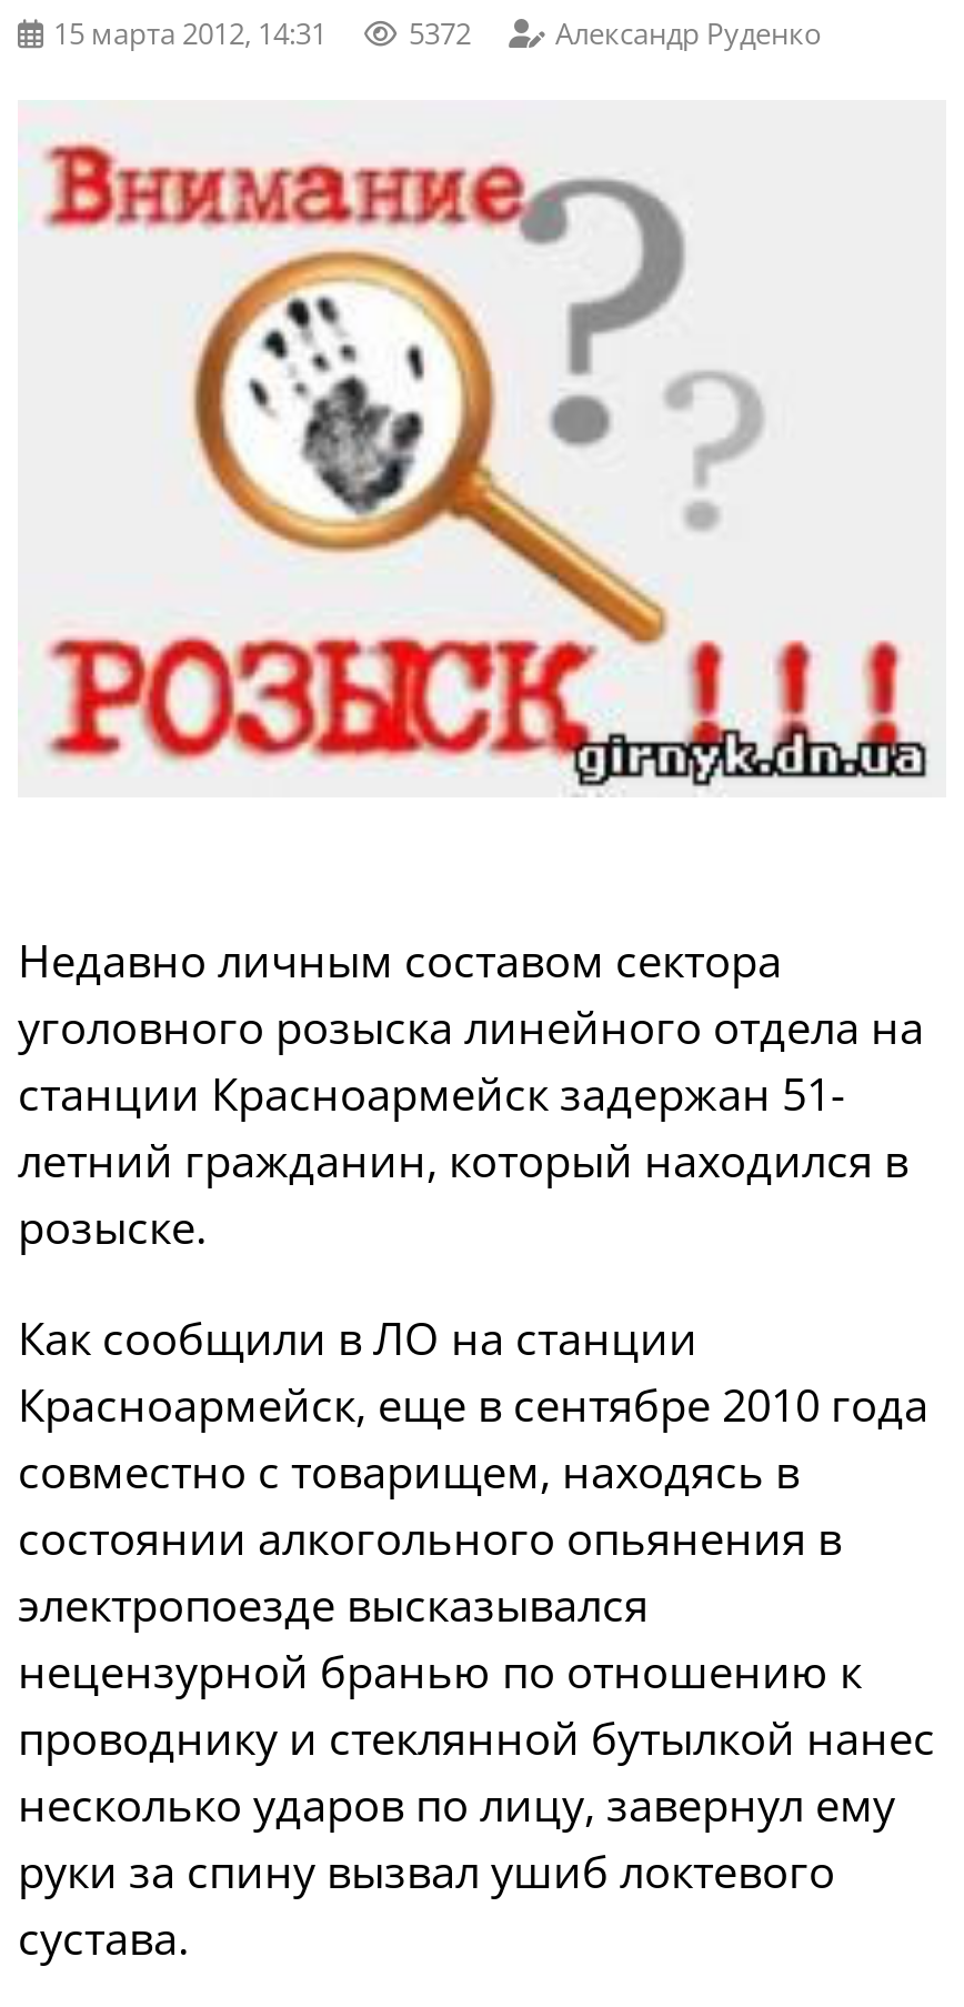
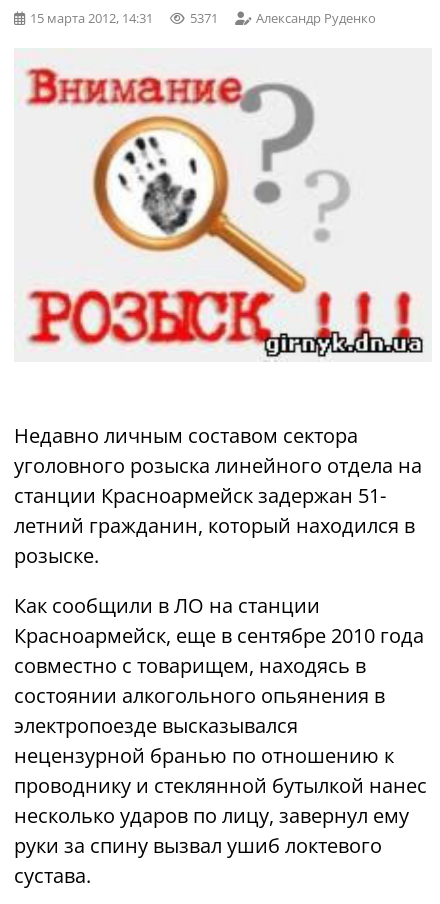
- 5372
+ 5371
